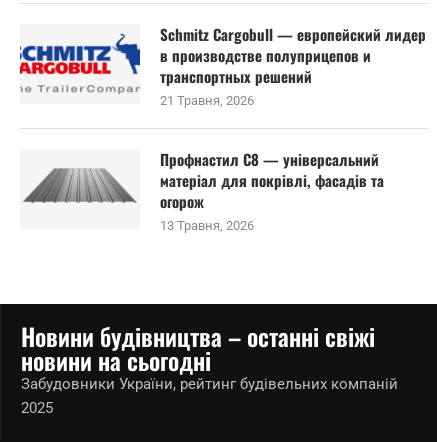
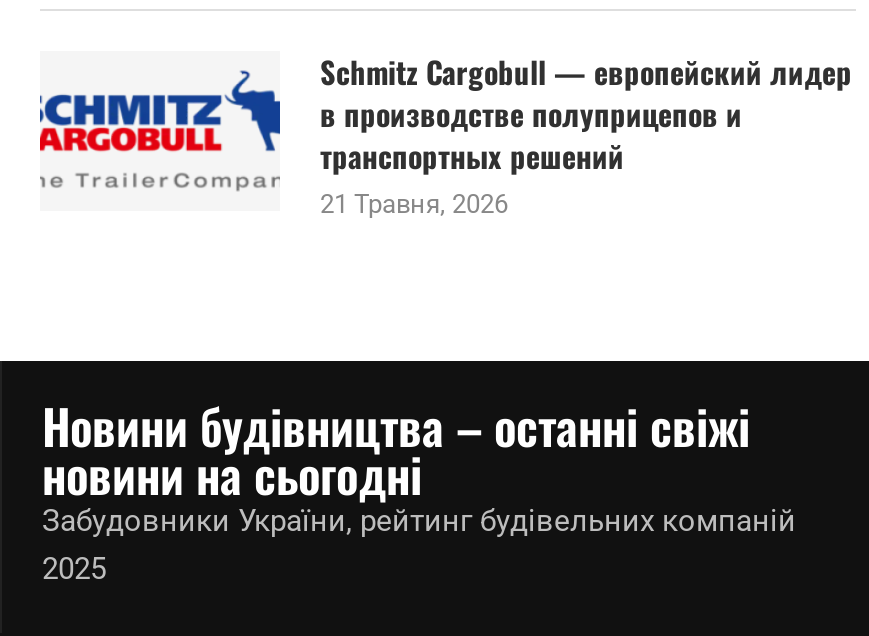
- [image]
- Профнастил С8 — універсальний
- матеріал для покрівлі, фасадів та
- огорож
- 13 Травня, 2026
